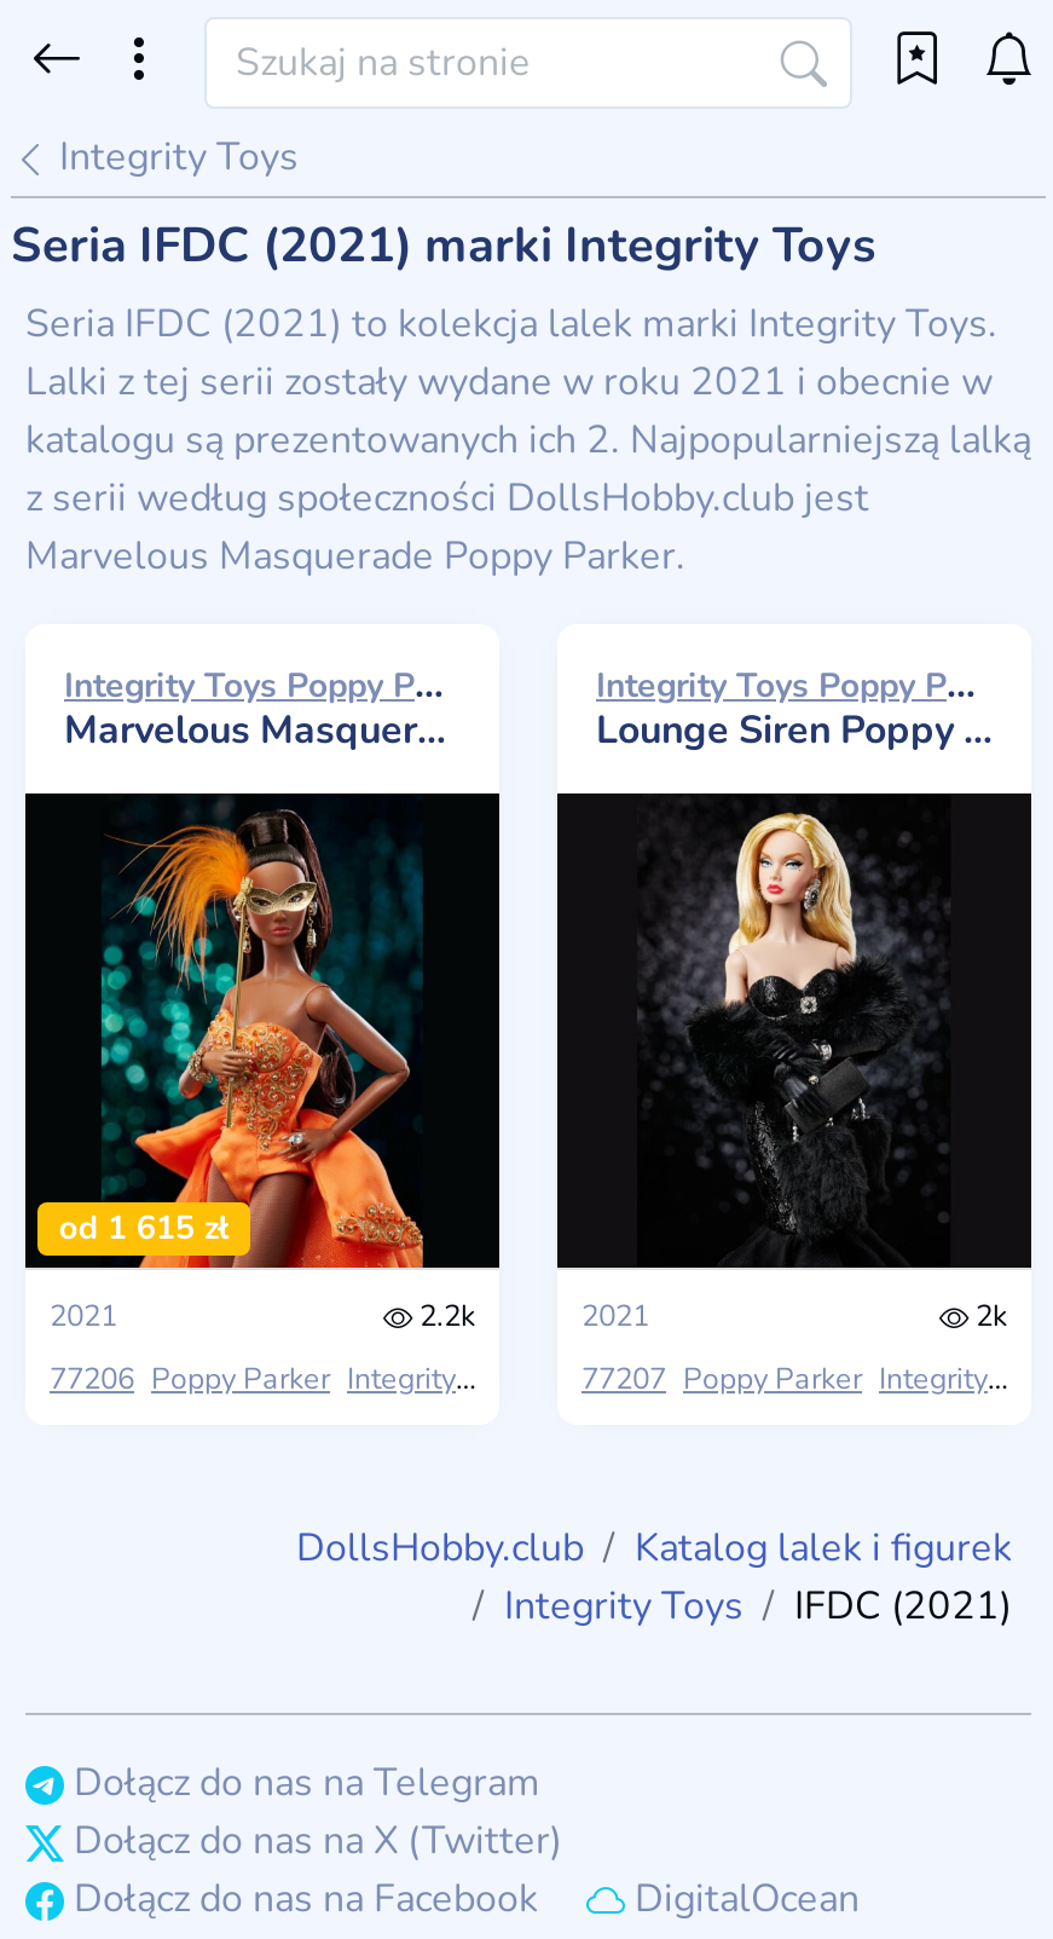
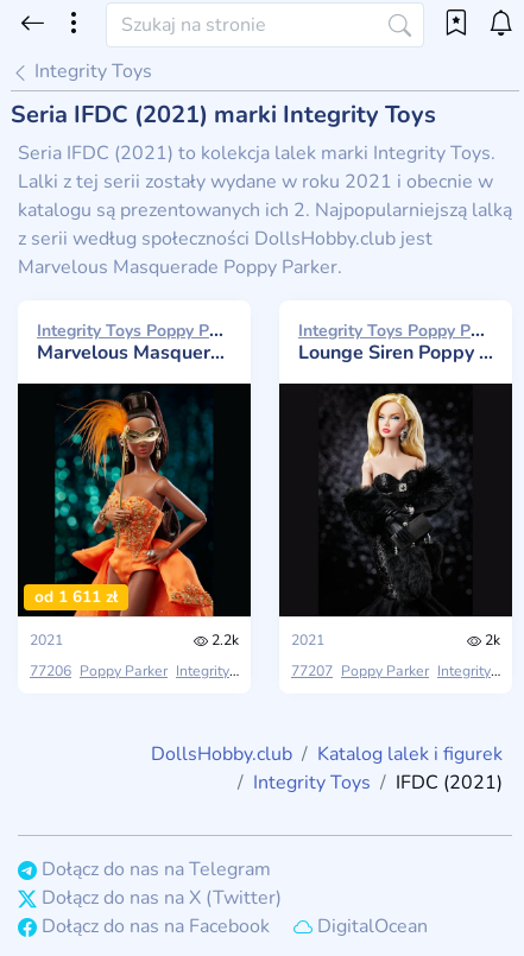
- od 1 615 zł
+ od 1 611 zł
